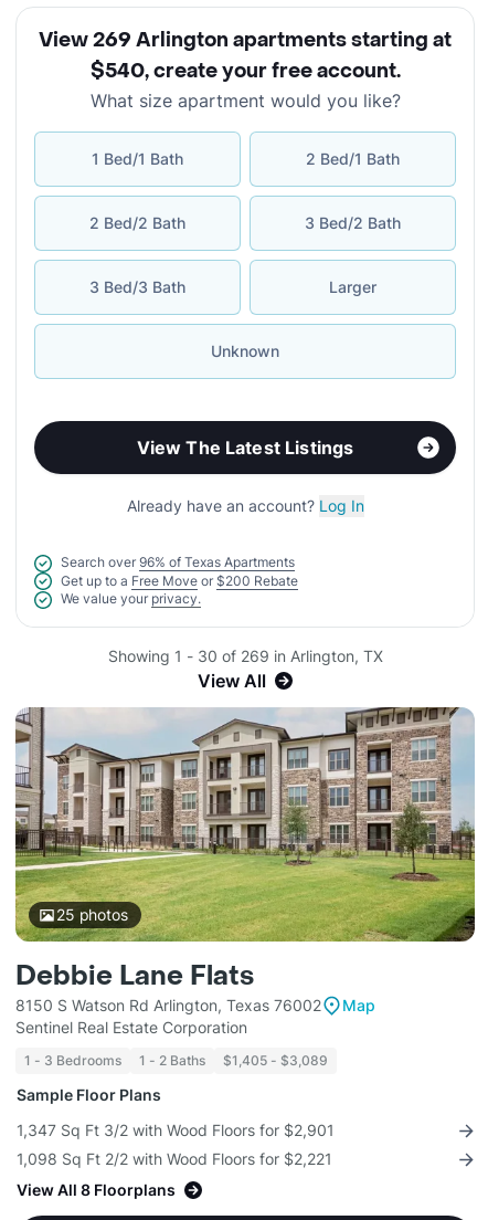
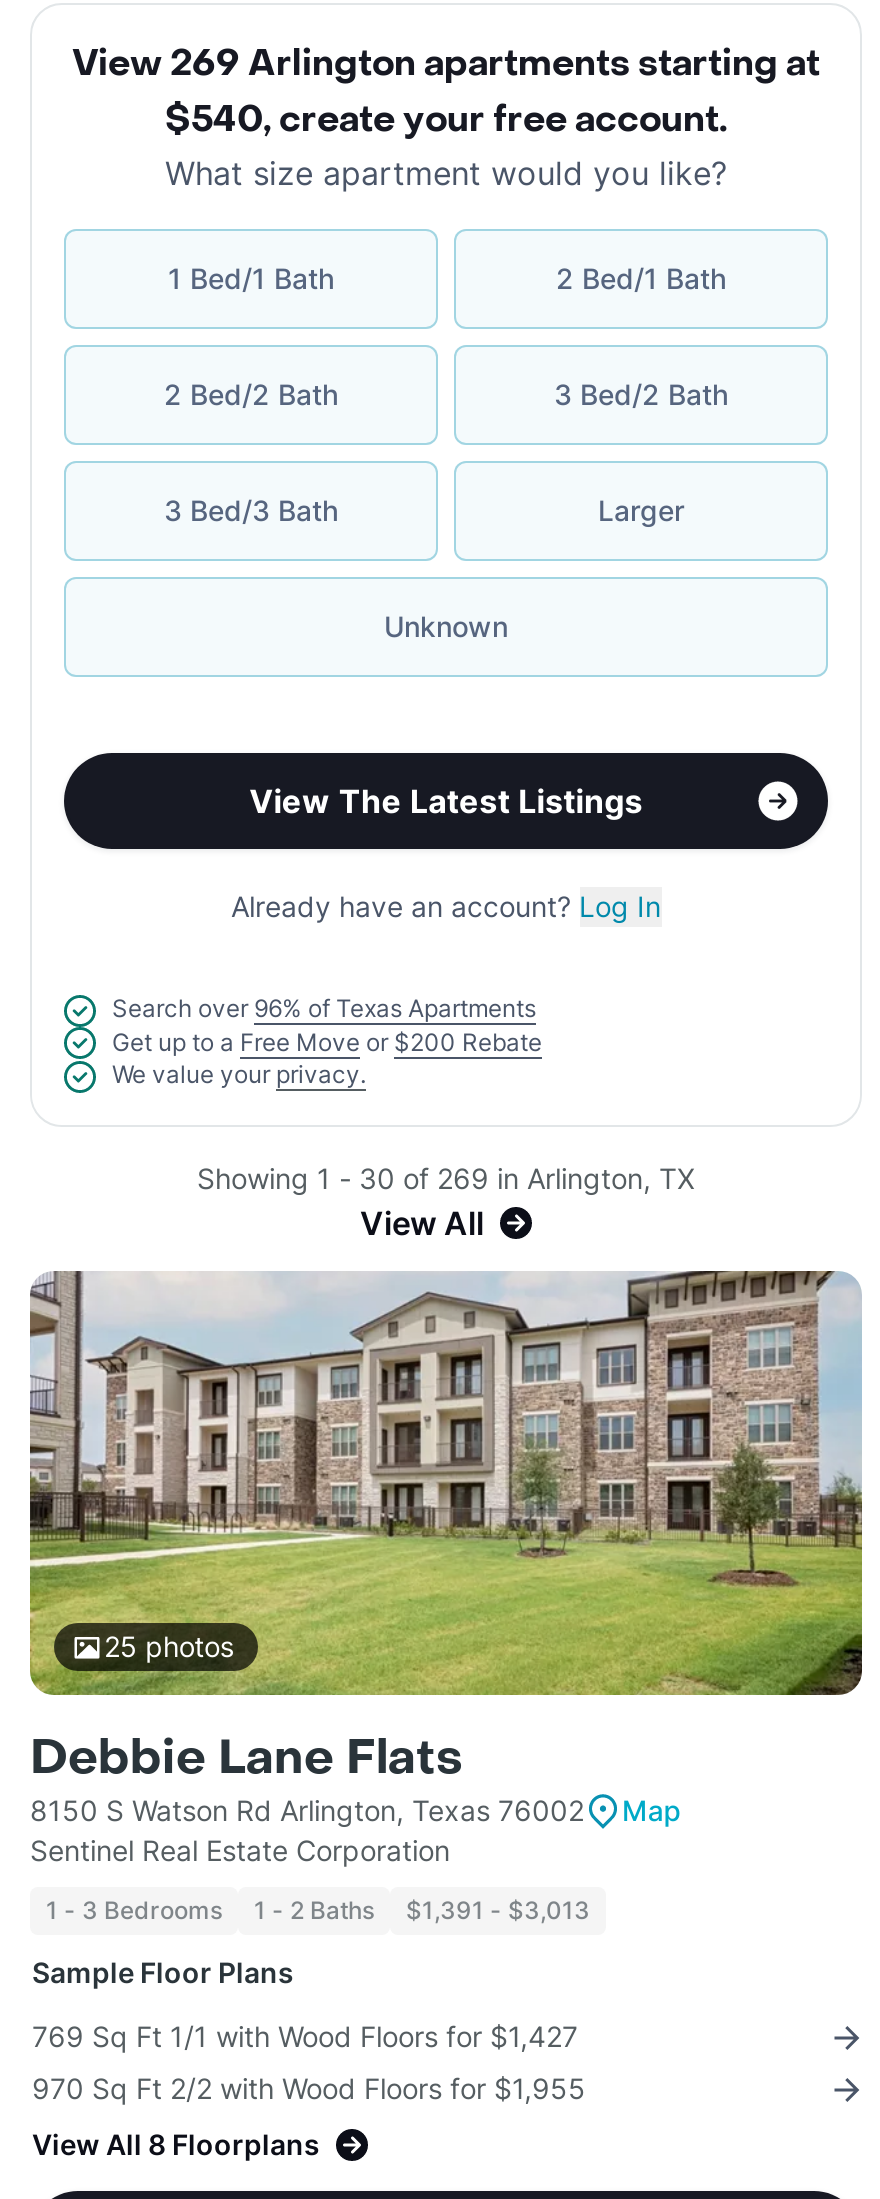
- 1 - 3 Bedrooms 1 - 2 Baths $1,405 - $3,089
+ 1 - 3 Bedrooms 1 - 2 Baths $1,391 - $3,013

- 1,347 Sq Ft 3/2 with Wood Floors for $2,901
+ 769 Sq Ft 1/1 with Wood Floors for $1,427

- 1,098 Sq Ft 2/2 with Wood Floors for $2,221
+ 970 Sq Ft 2/2 with Wood Floors for $1,955
